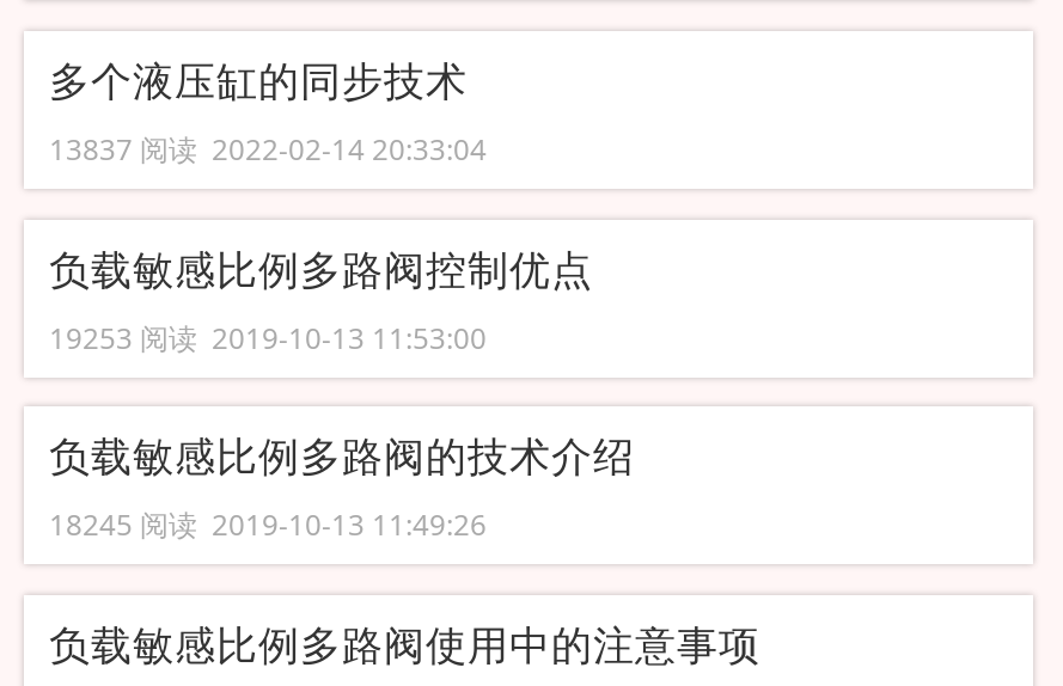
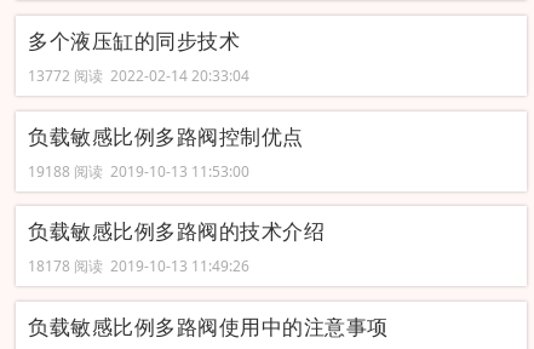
- 13837 阅读 2022-02-14 20:33:04
+ 13772 阅读 2022-02-14 20:33:04

- 19253 阅读 2019-10-13 11:53:00
+ 19188 阅读 2019-10-13 11:53:00

- 18245 阅读 2019-10-13 11:49:26
+ 18178 阅读 2019-10-13 11:49:26
